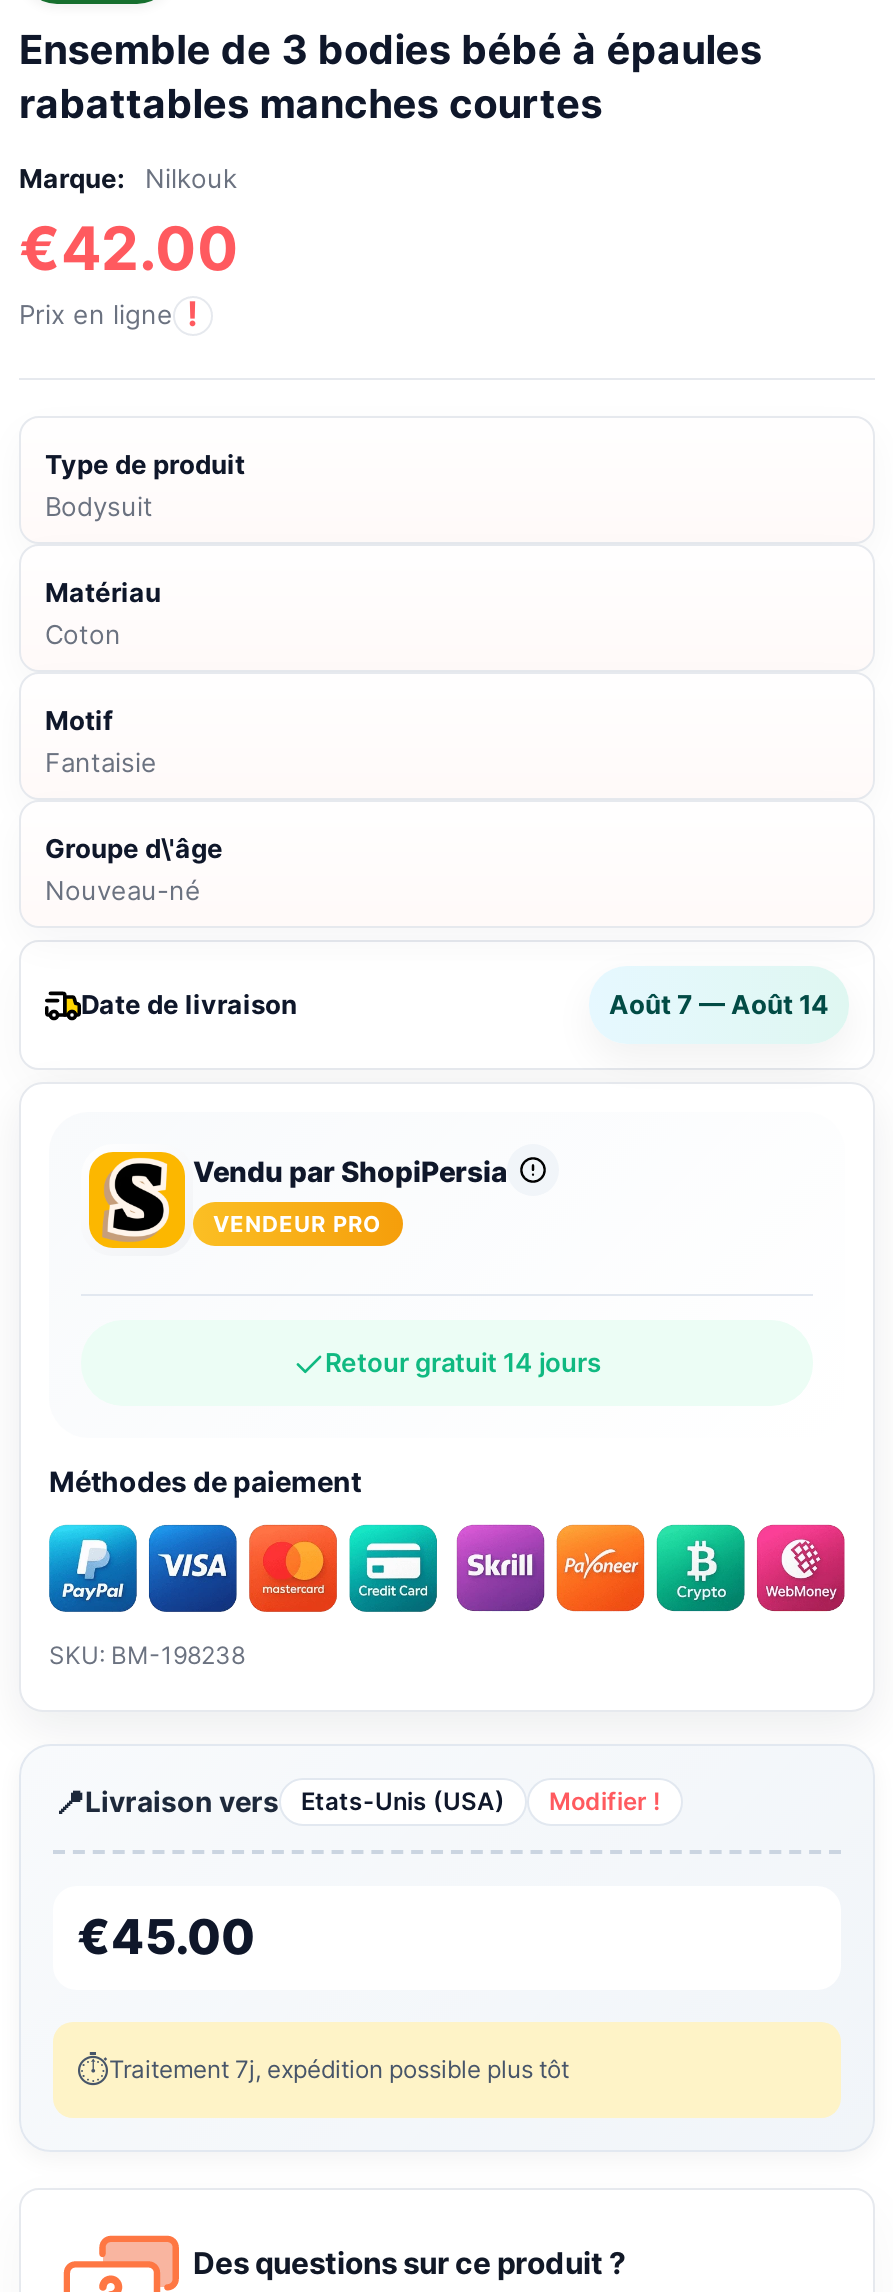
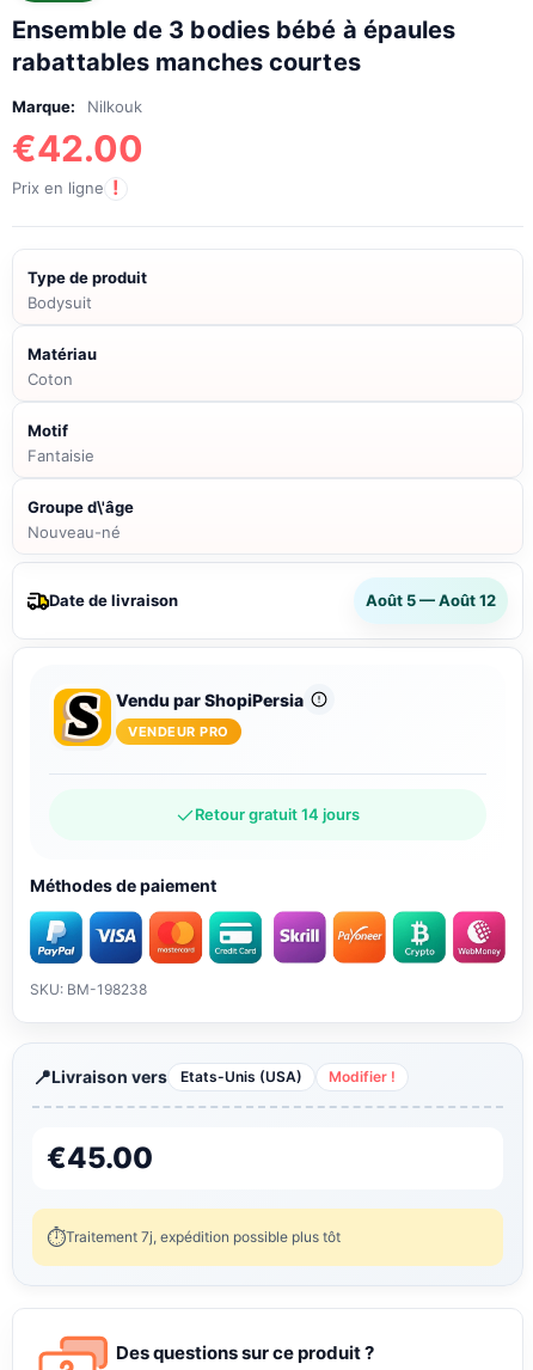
- Août 7 — Août 14
+ Août 5 — Août 12
